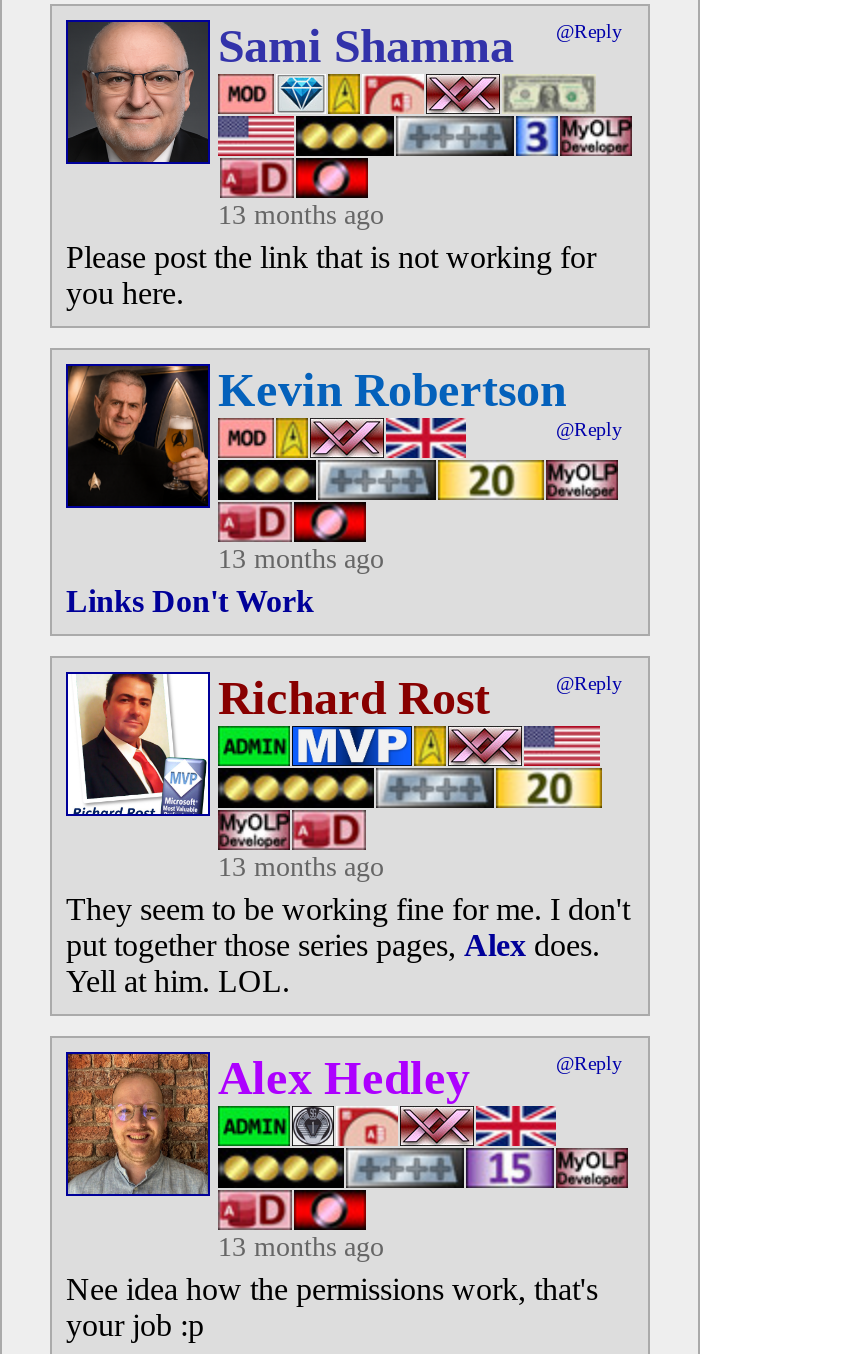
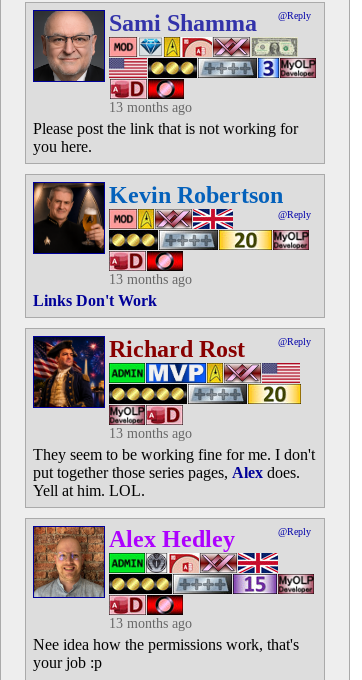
- [image]
+ [image]
